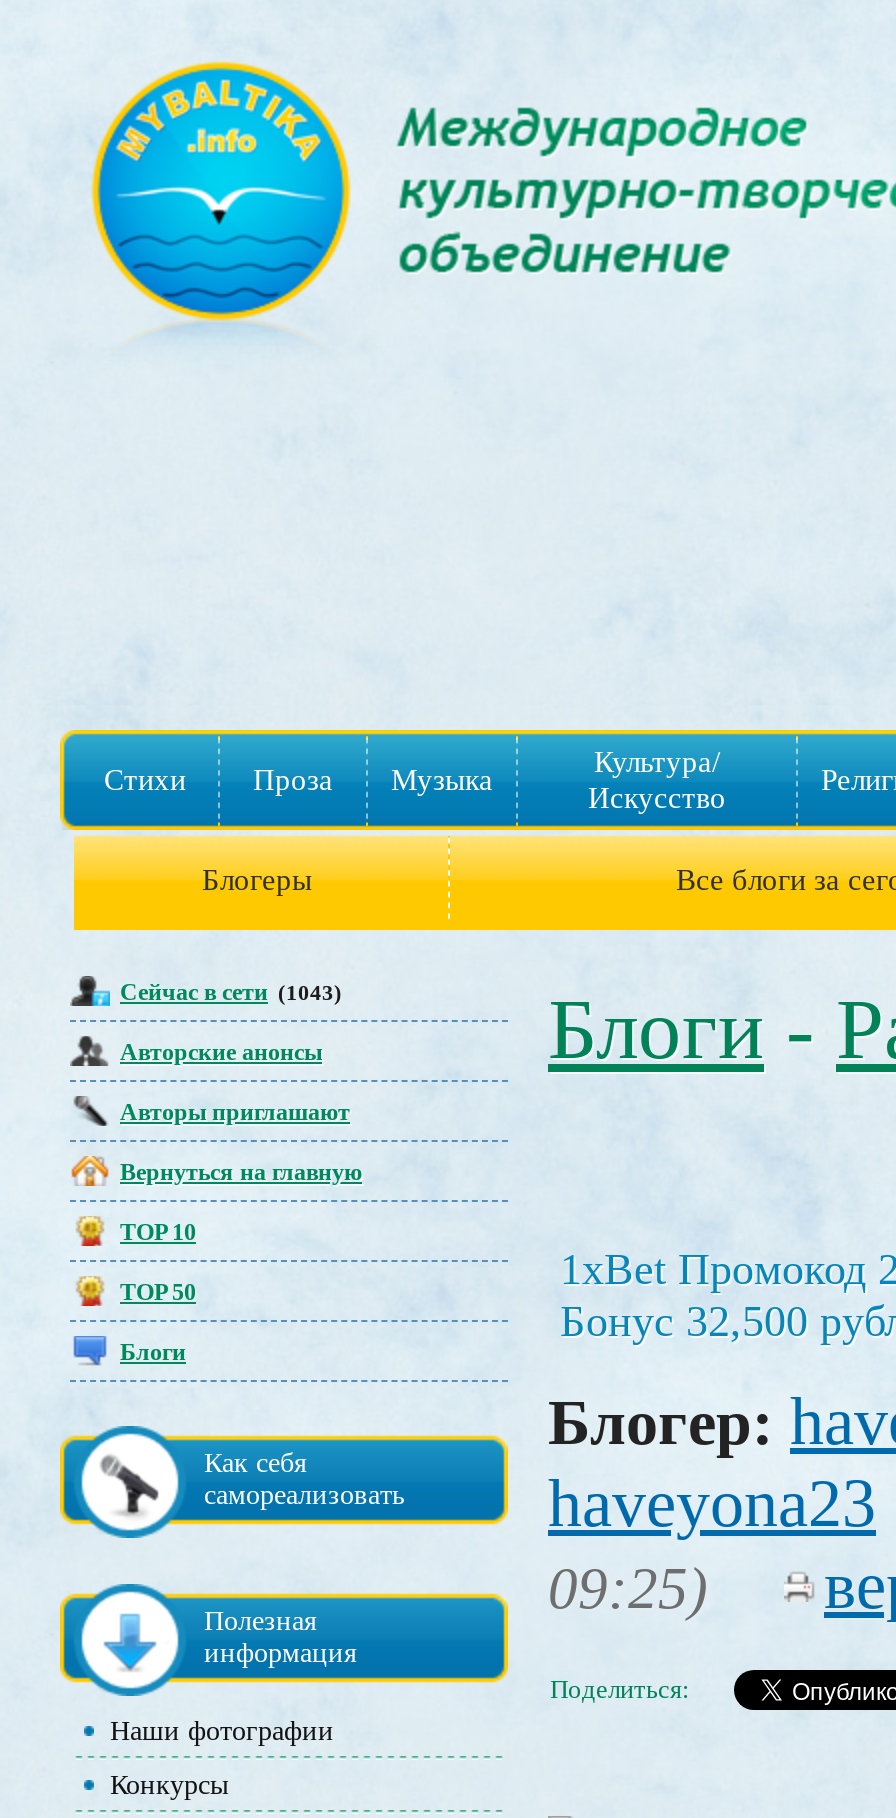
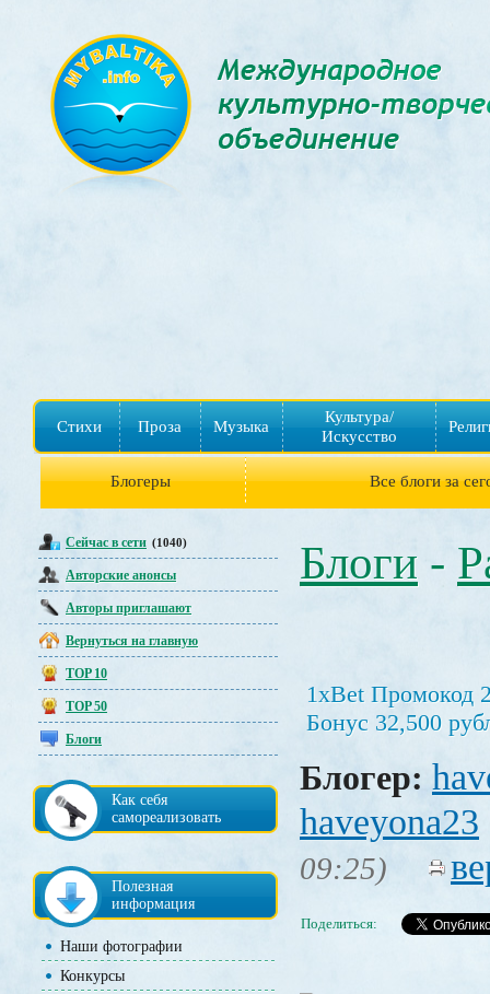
- Сейчас в сети (1043)
+ Сейчас в сети (1040)
